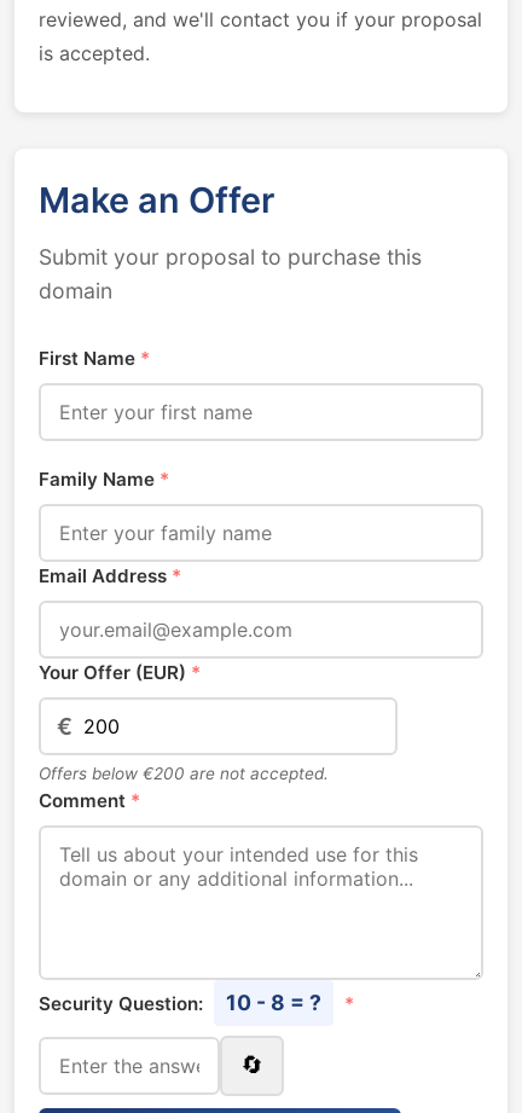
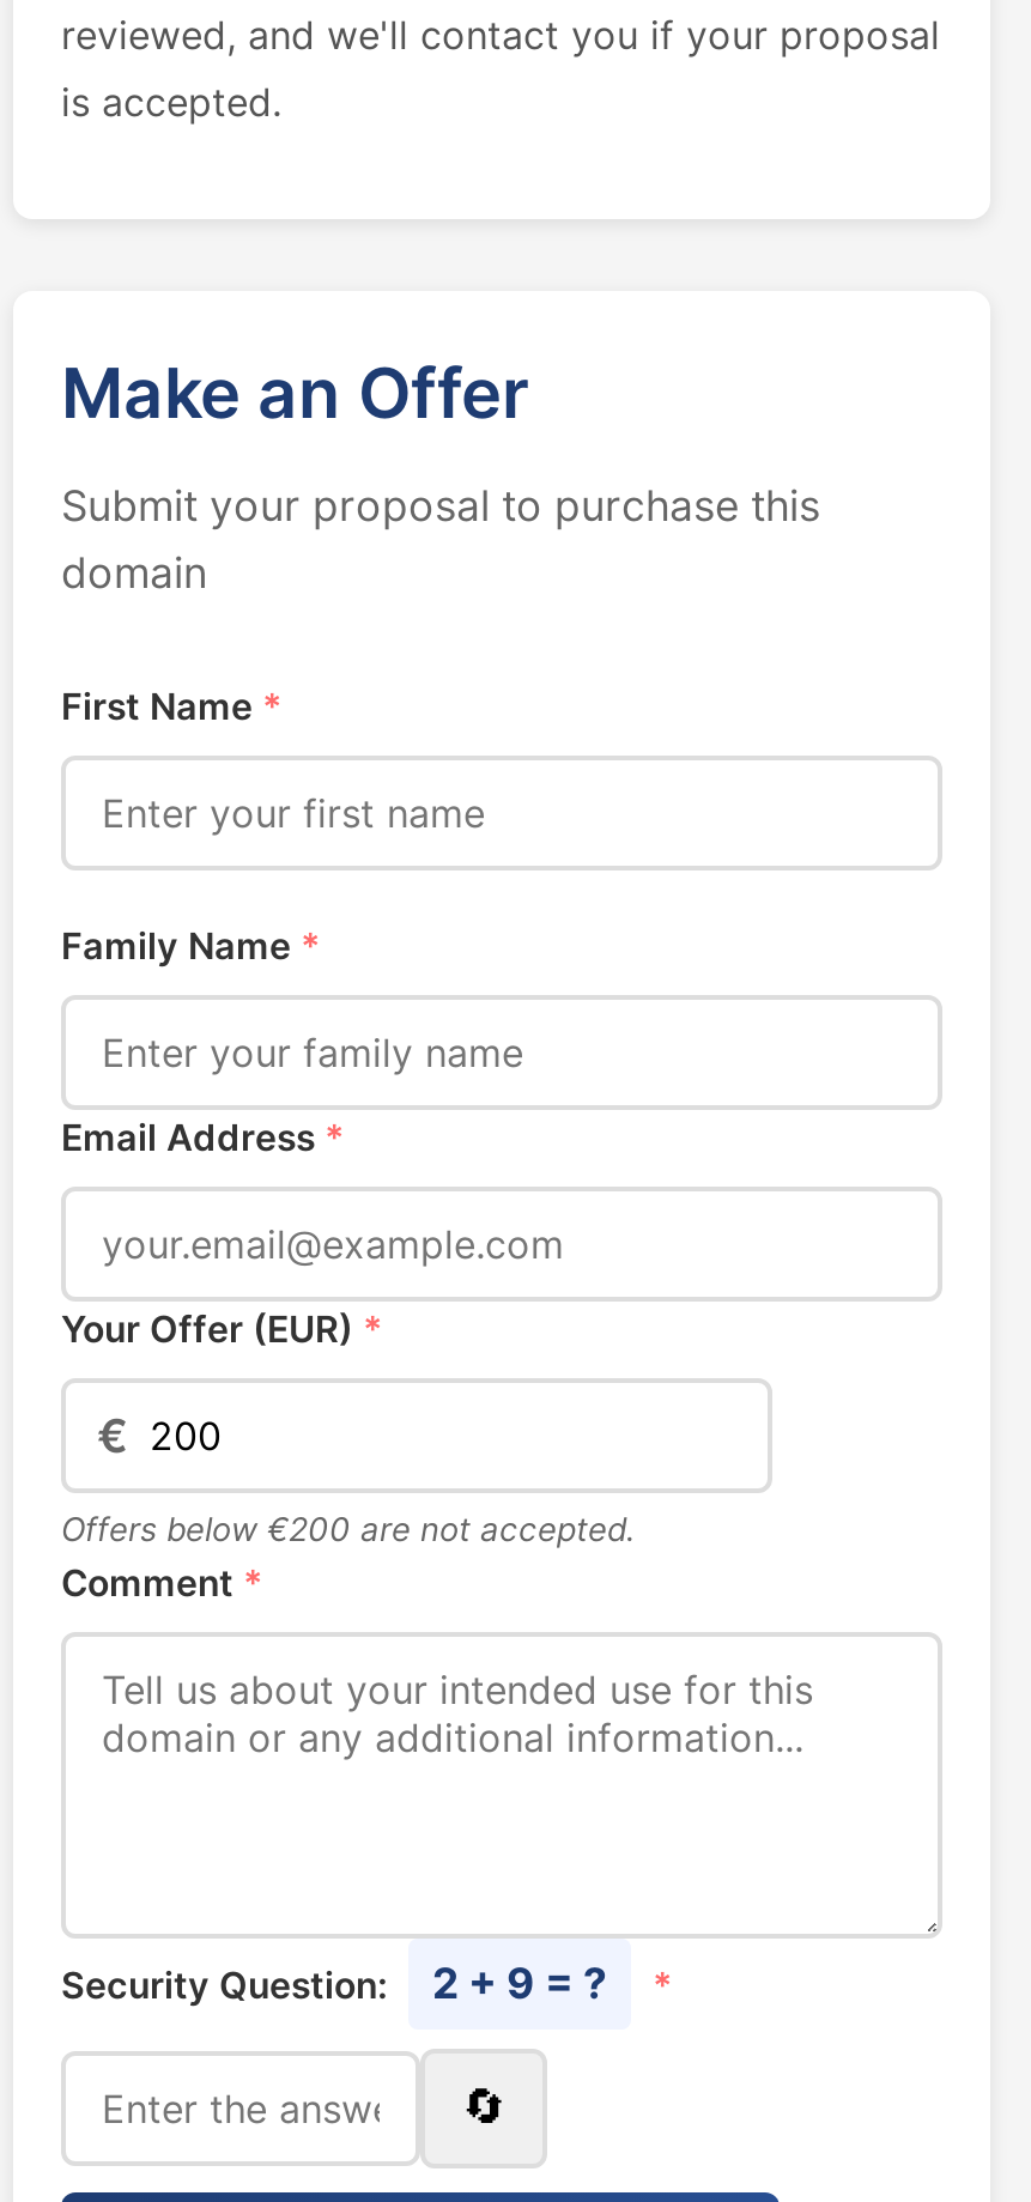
- 10 - 8 = ?
+ 2 + 9 = ?
